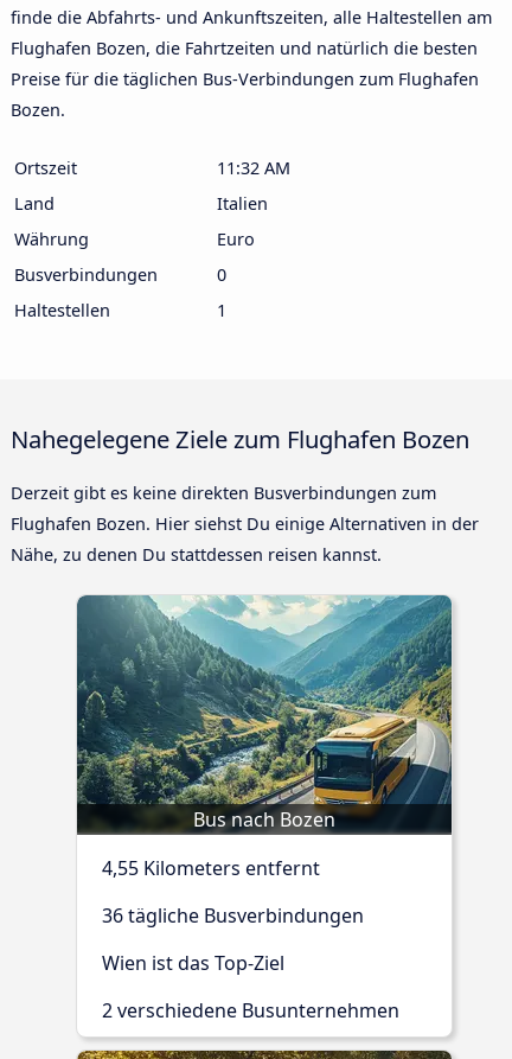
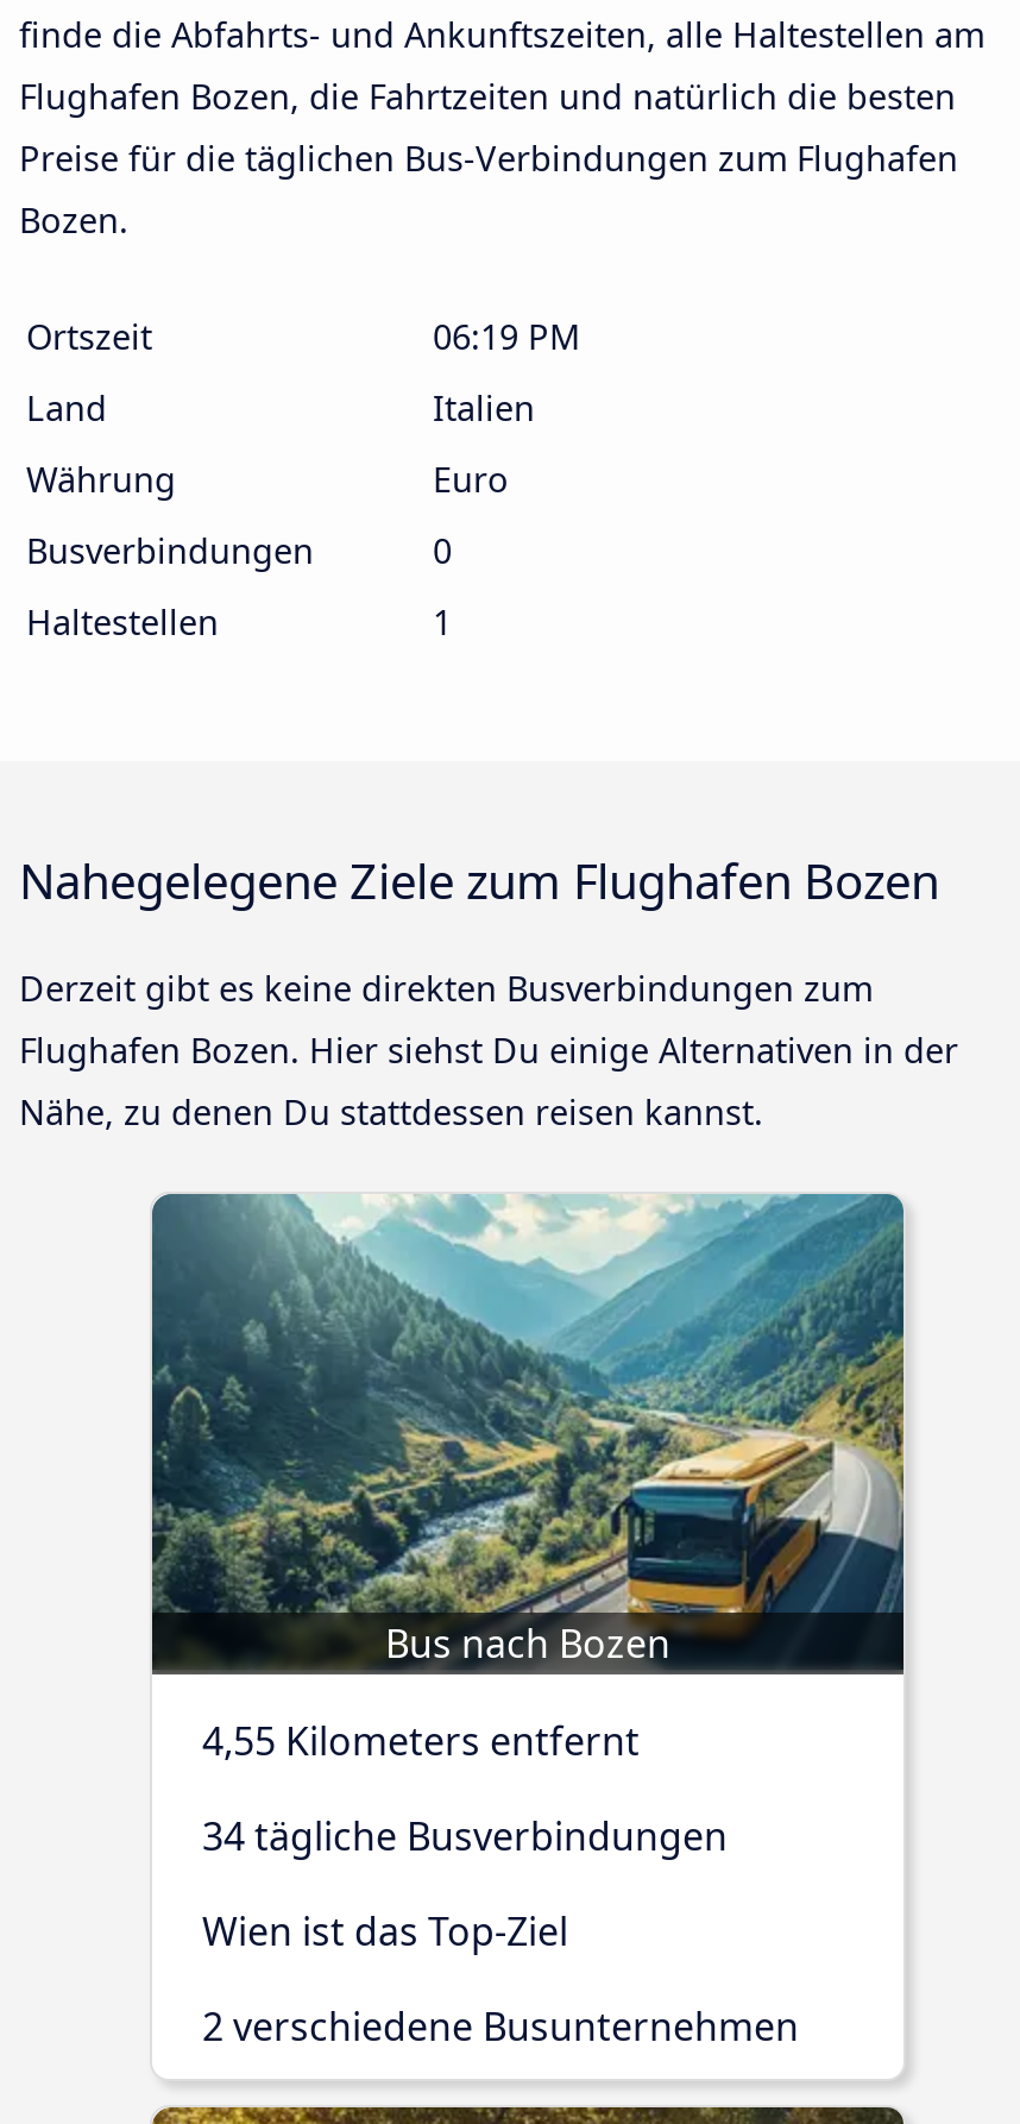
- 11:32 AM
+ 06:19 PM

- 36 tägliche Busverbindungen
+ 34 tägliche Busverbindungen
